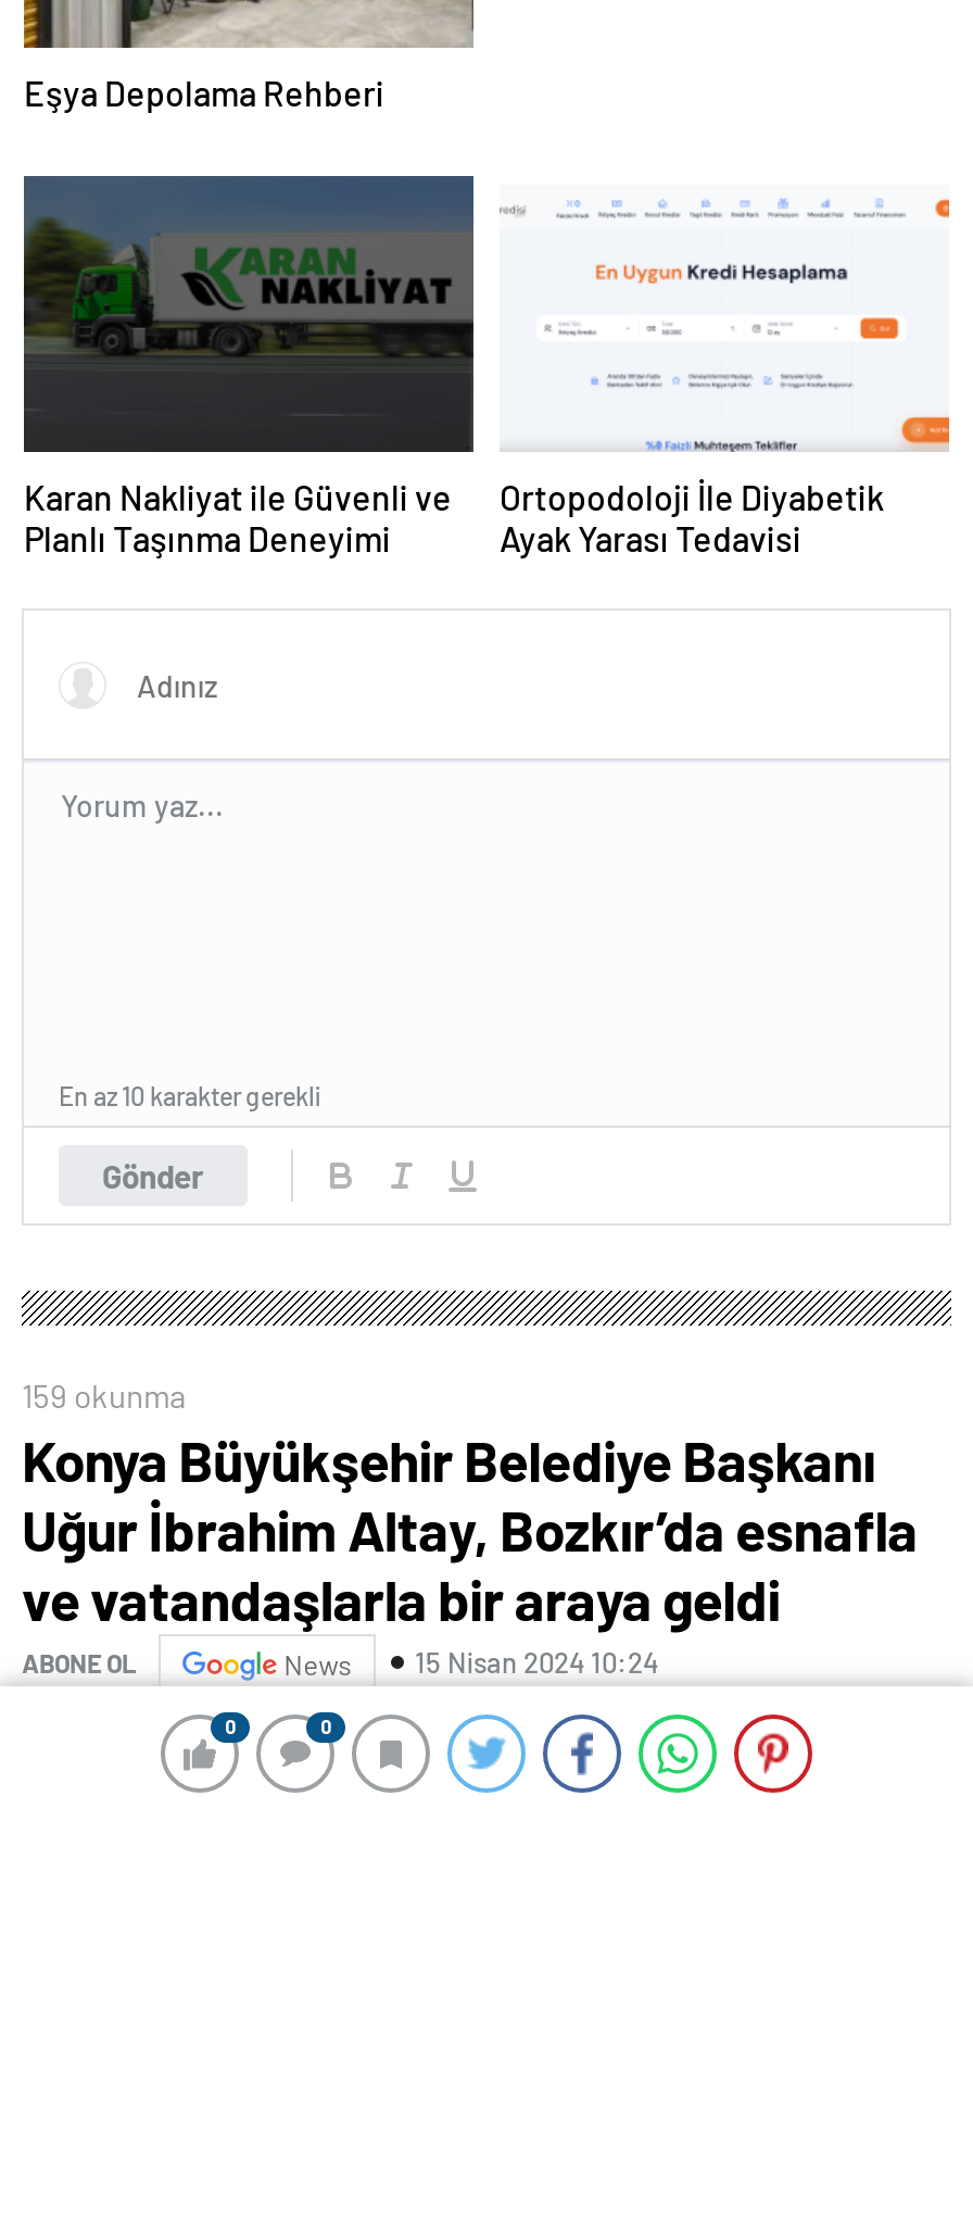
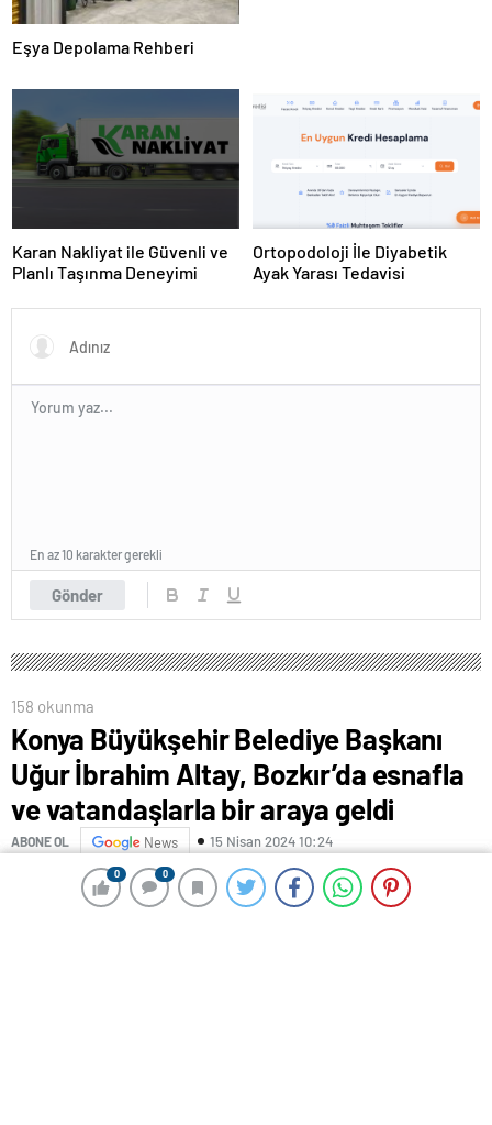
- 159 okunma
+ 158 okunma
